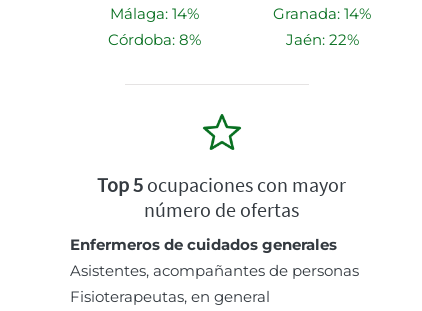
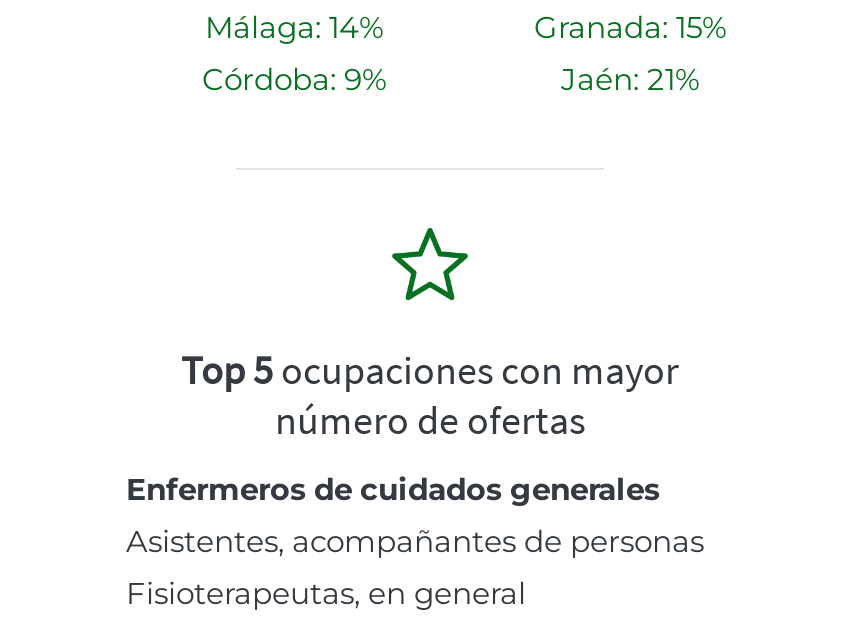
- Granada: 14%
+ Granada: 15%

- Córdoba: 8%
+ Córdoba: 9%

- Jaén: 22%
+ Jaén: 21%
